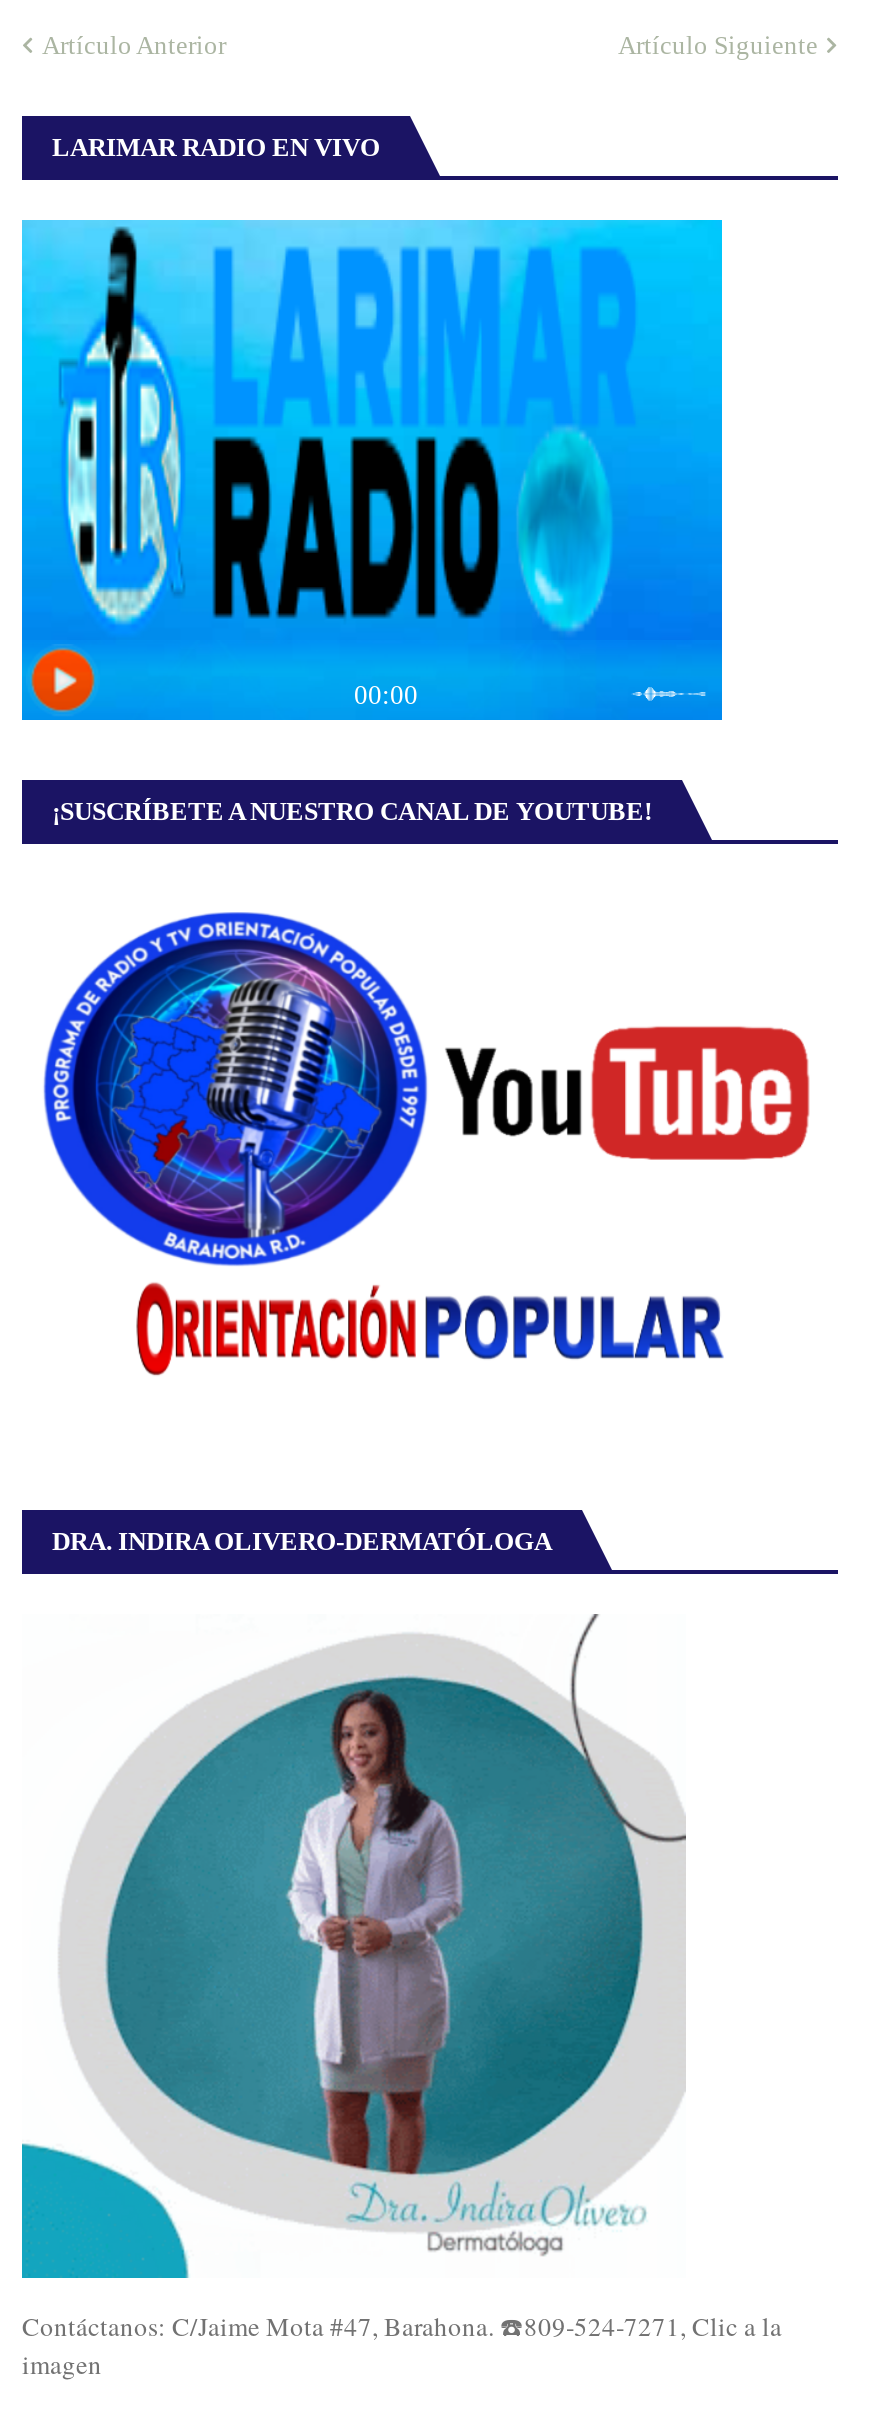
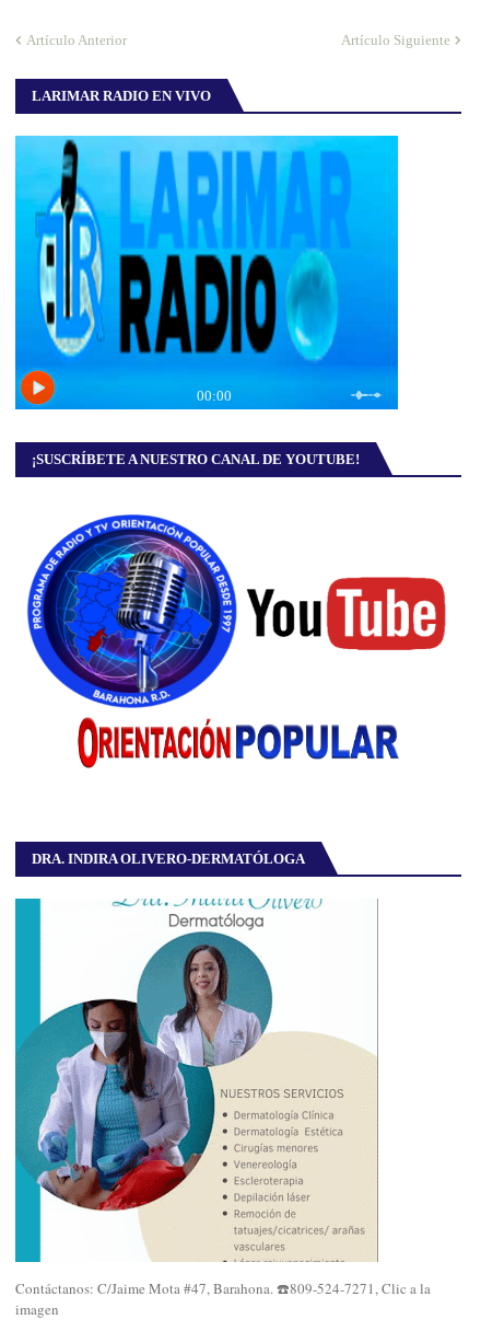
- [image]
+ [image]
